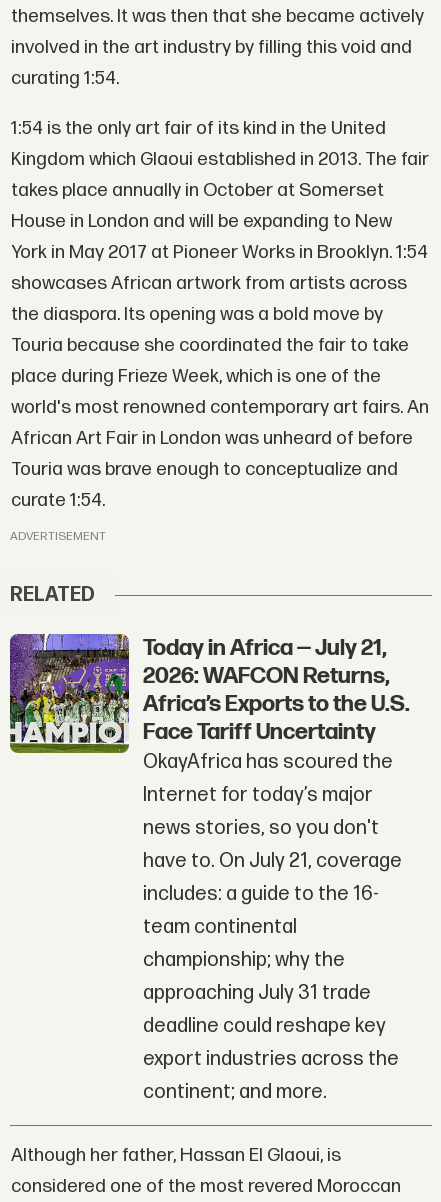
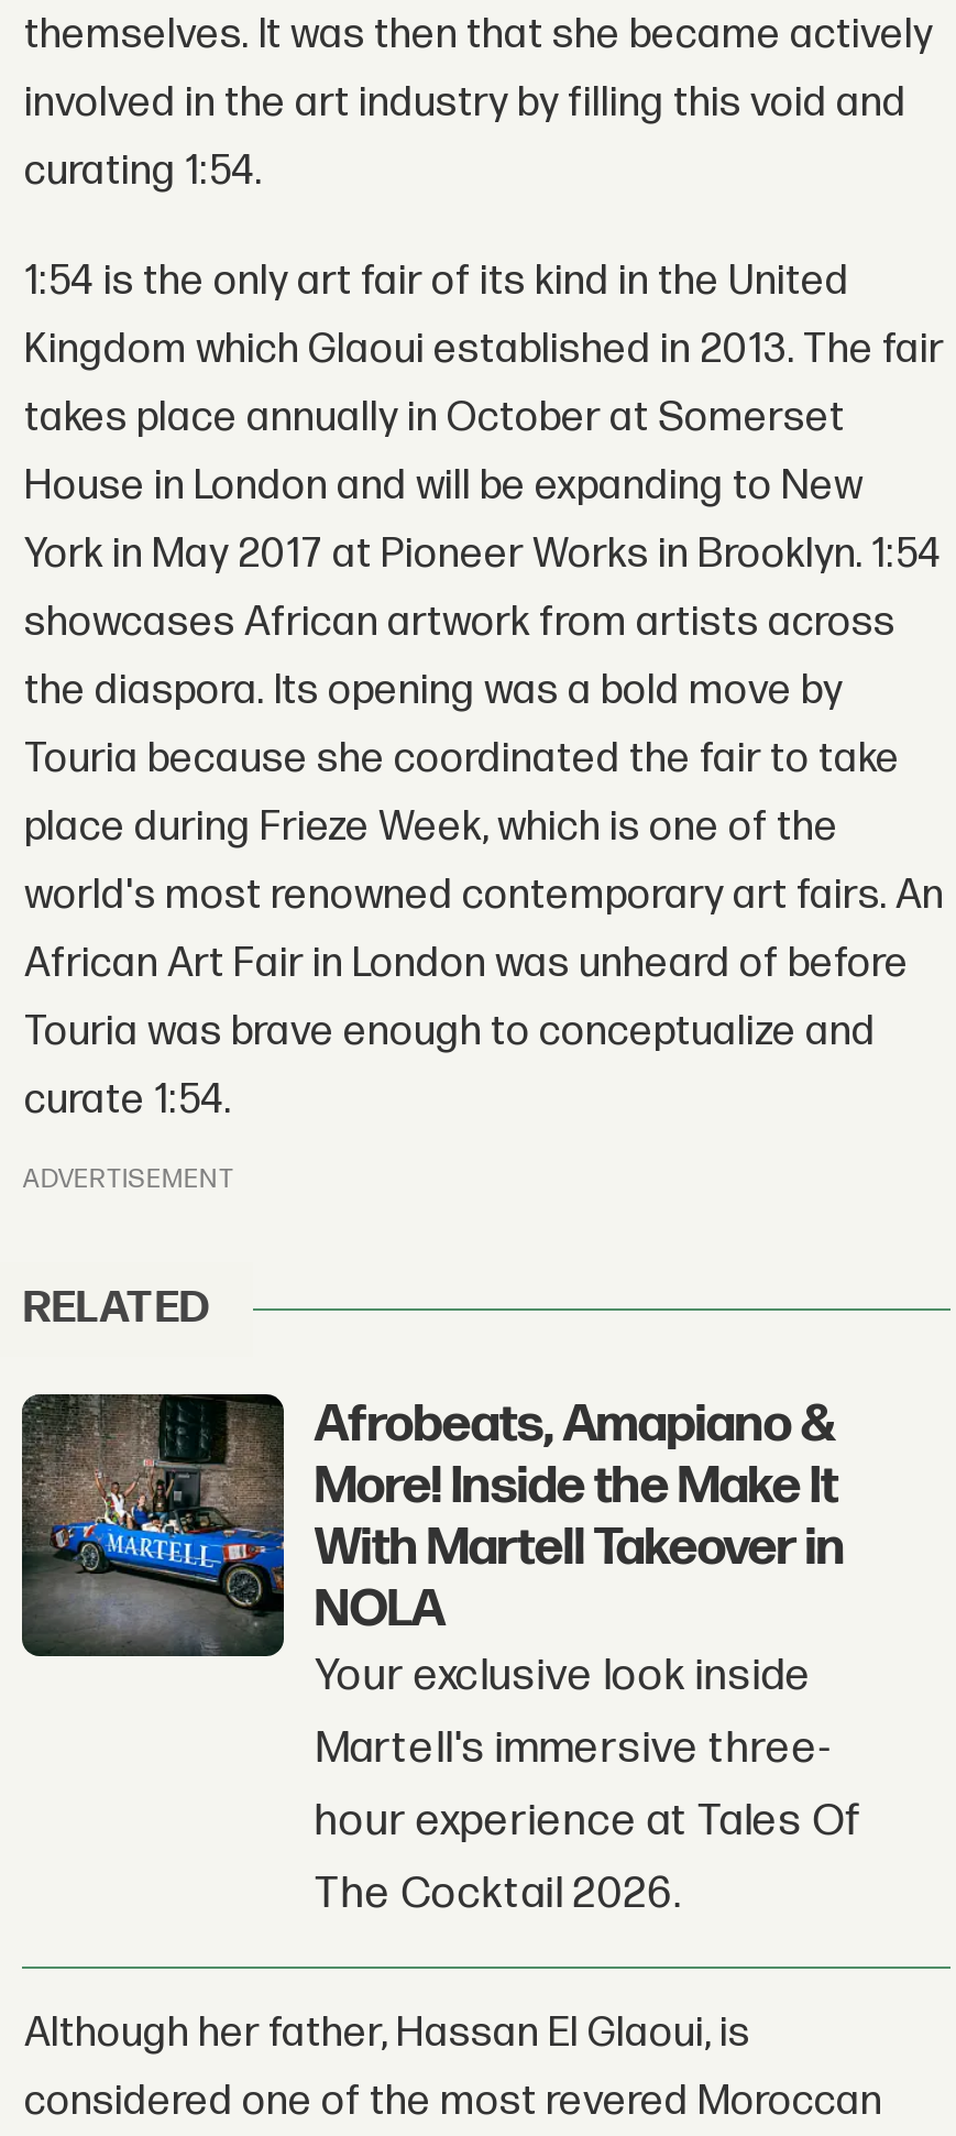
- [image]
- Today in Africa — July 21,
- 2026: WAFCON Returns,
- Africa’s Exports to the U.S.
- Face Tariff Uncertainty
- OkayAfrica has scoured the
- Internet for today’s major
- news stories, so you don't
- have to. On July 21, coverage
- includes: a guide to the 16-
- team continental
- championship; why the
- approaching July 31 trade
- deadline could reshape key
- export industries across the
- continent; and more.
+ [image]
+ Afrobeats, Amapiano &
+ More! Inside the Make It
+ With Martell Takeover in
+ NOLA
+ Your exclusive look inside
+ Martell's immersive three-
+ hour experience at Tales Of
+ The Cocktail 2026.
